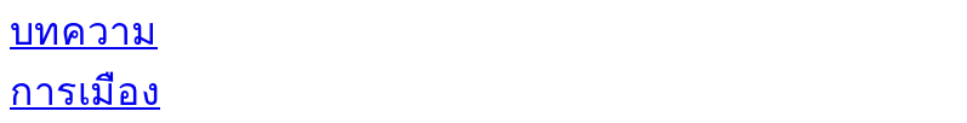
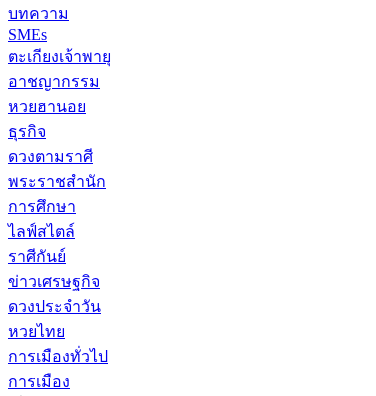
+ SMEs
+ ตะเกียงเจ้าพายุ
+ อาชญากรรม
+ หวยฮานอย
+ ธุรกิจ
+ ดวงตามราศี
+ พระราชสำนัก
+ การศึกษา
+ ไลฟ์สไตล์
+ ราศีกันย์
+ ข่าวเศรษฐกิจ
+ ดวงประจำวัน
+ หวยไทย
+ การเมืองทั่วไป
